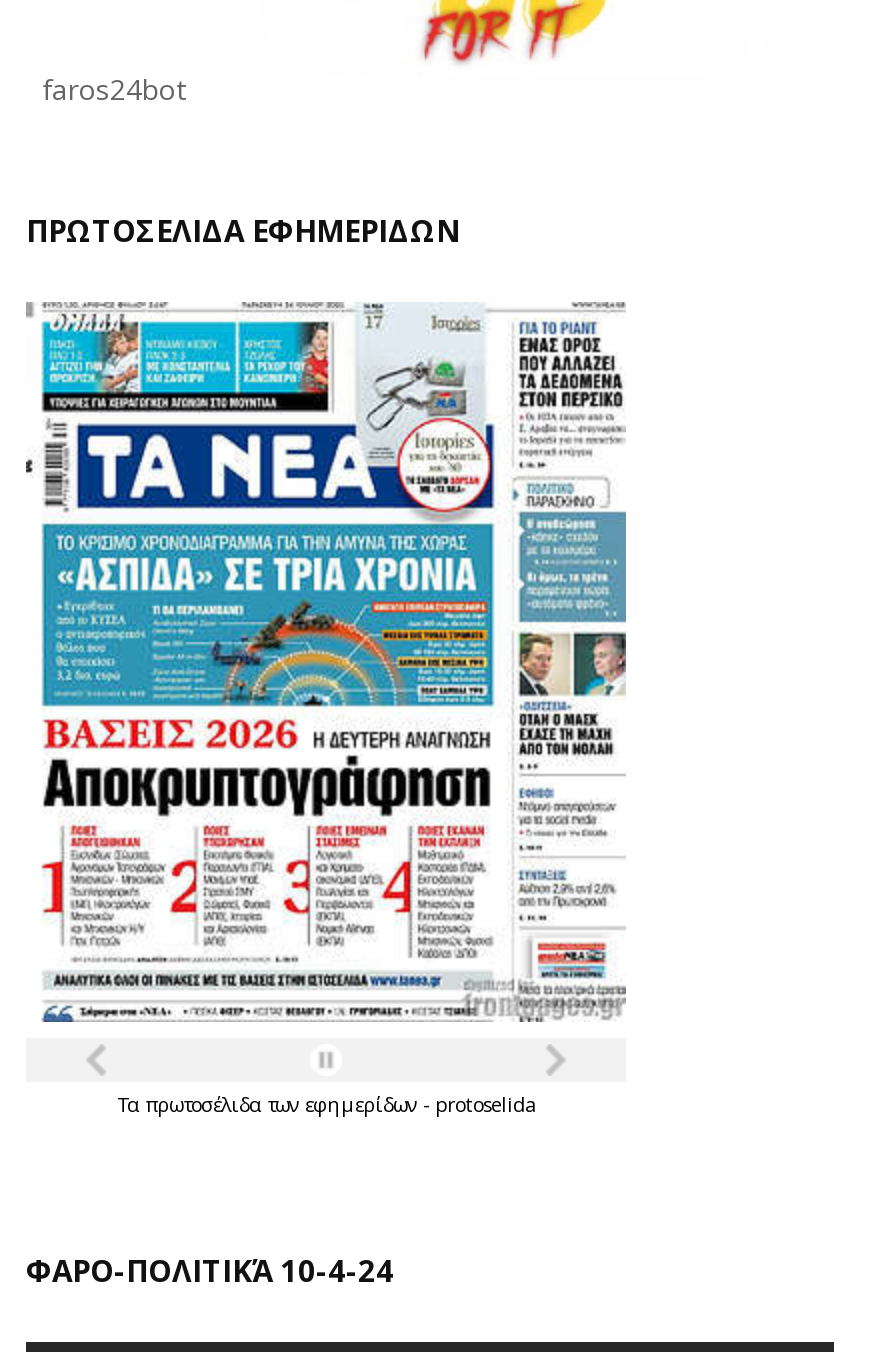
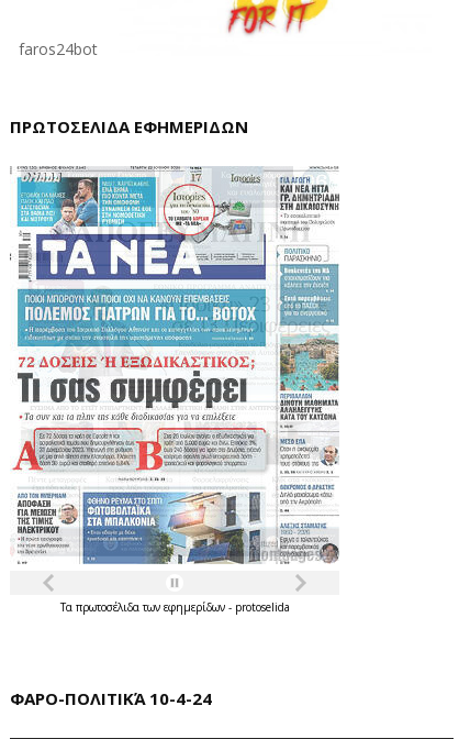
- [image]
+ [image]
